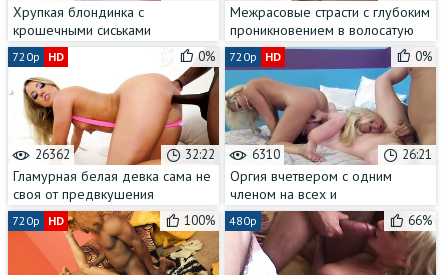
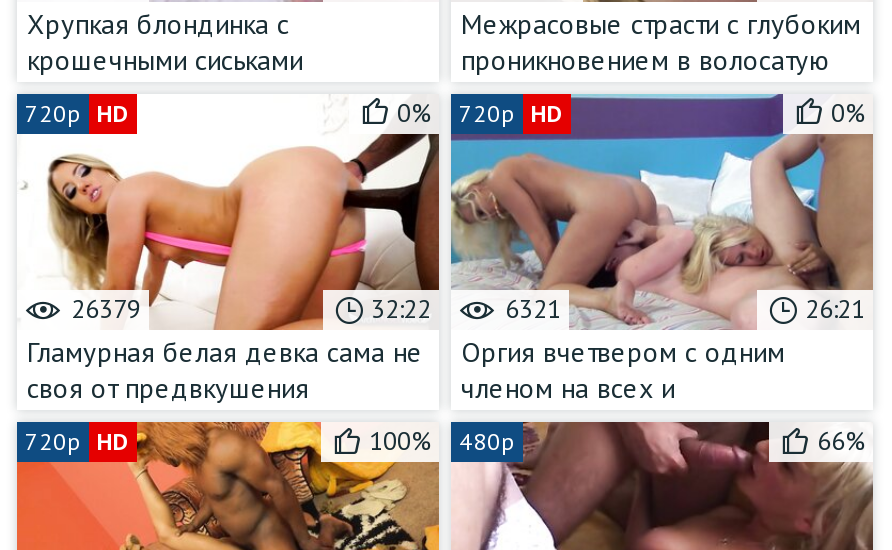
- 26362
+ 26379

- 32:22 6310
+ 32:22 6321
